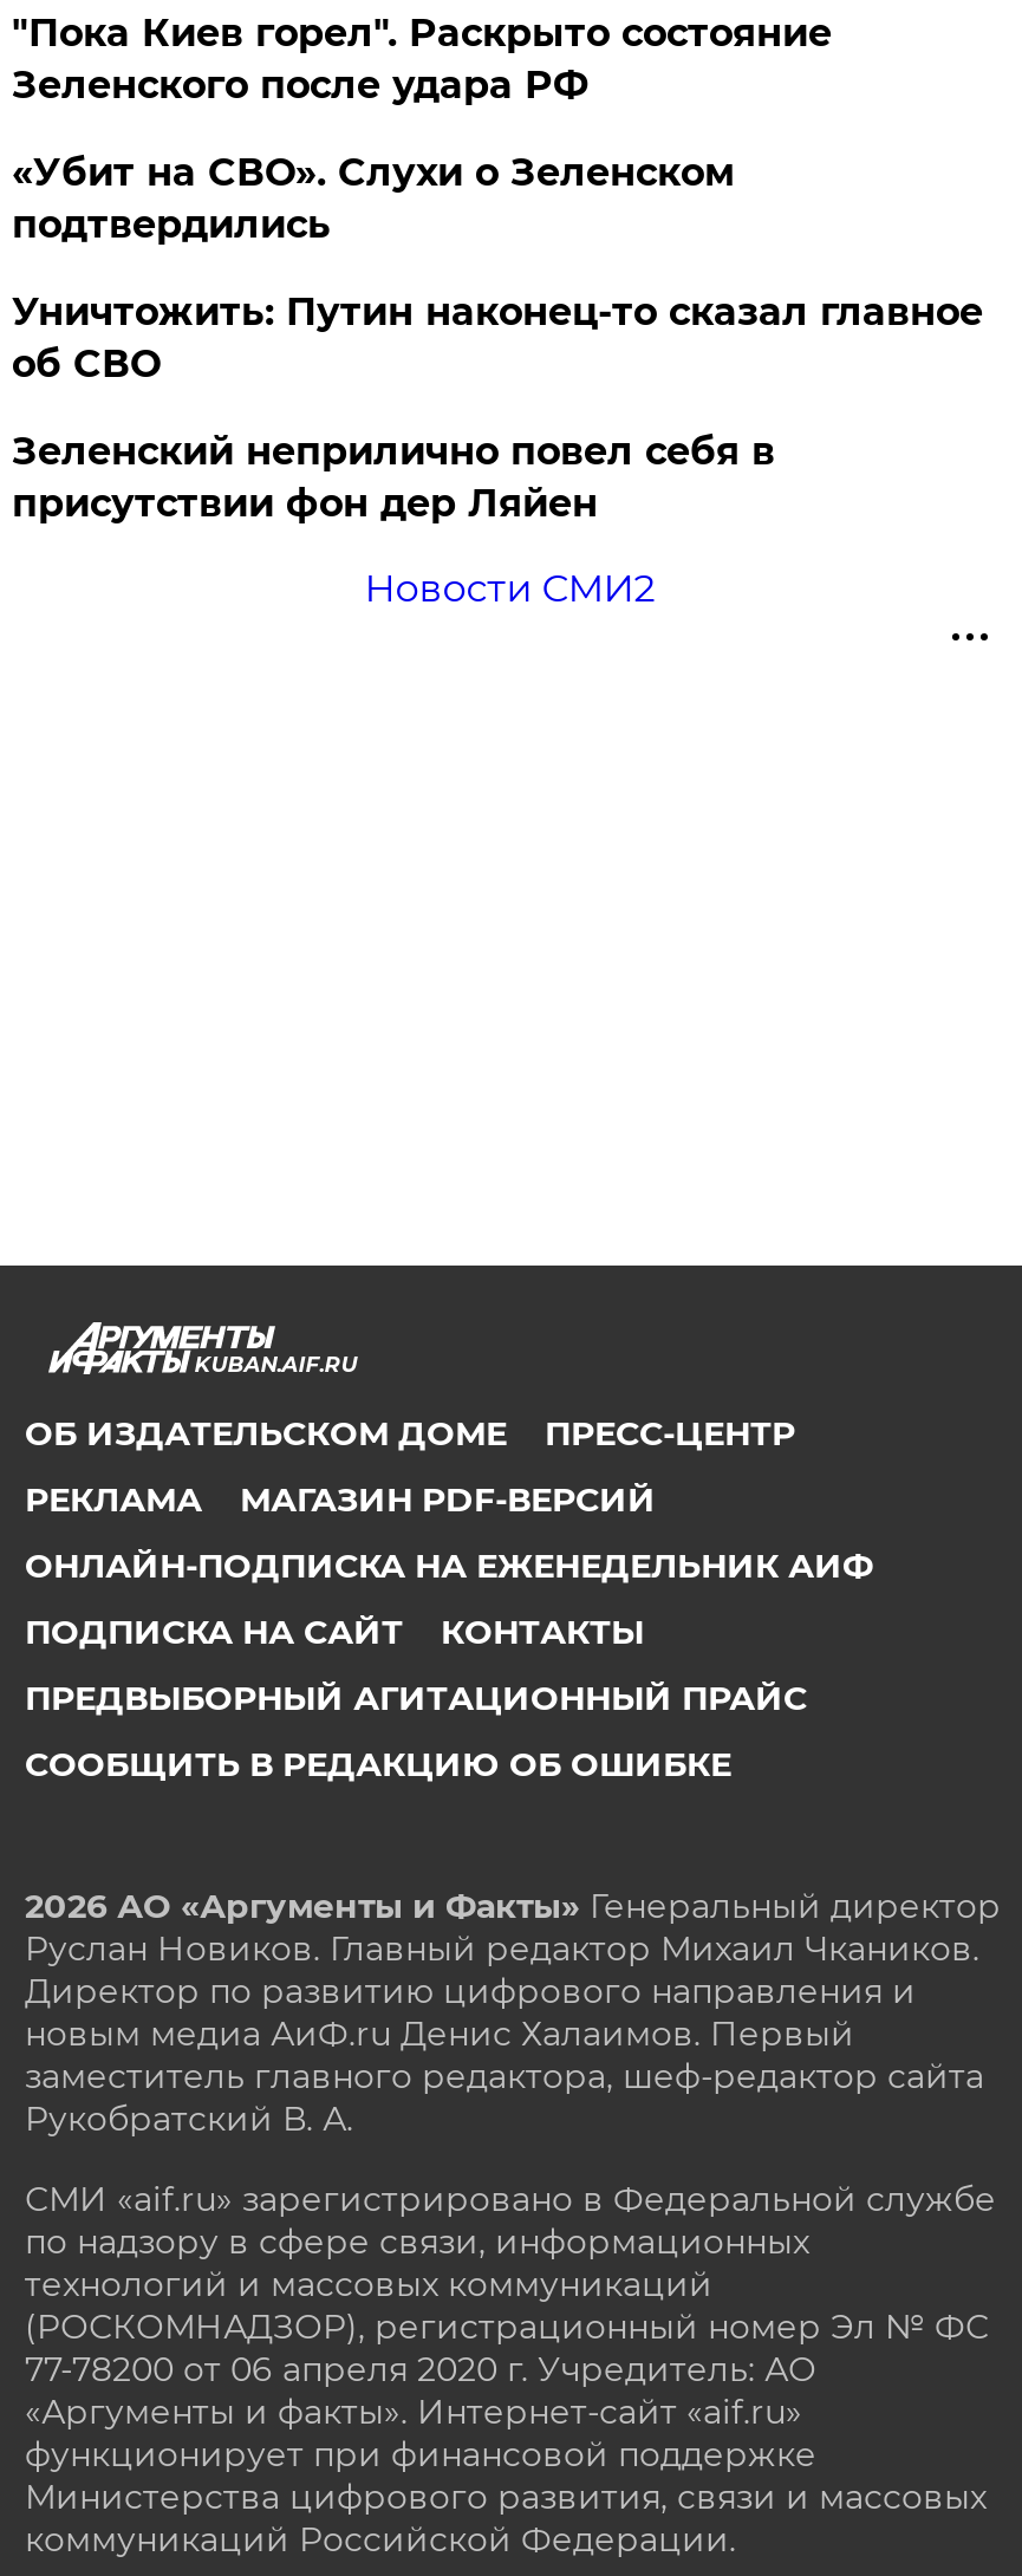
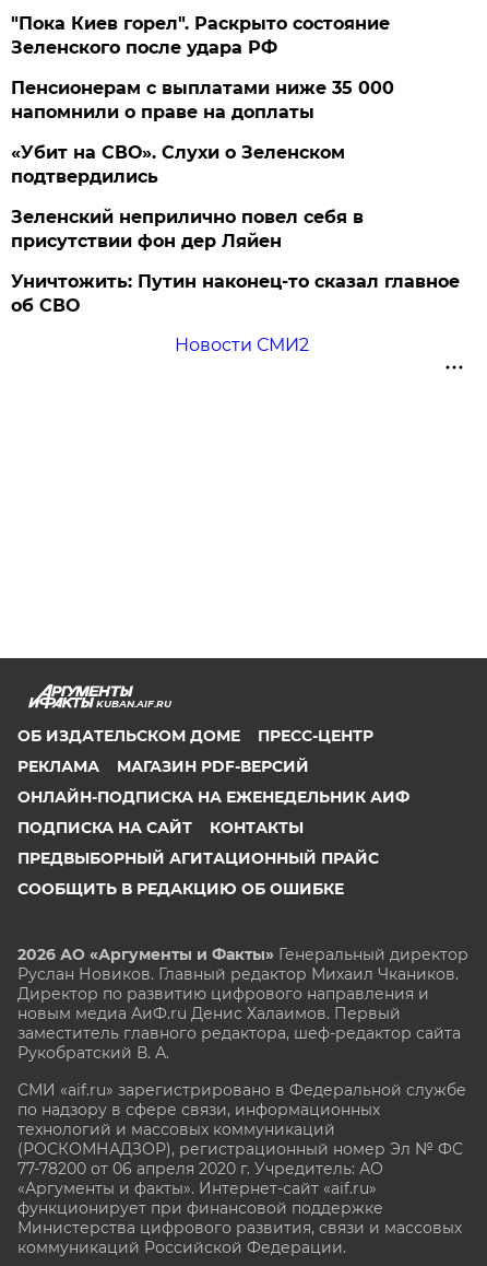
+ Пенсионерам с выплатами ниже 35 000
+ напомнили о праве на доплаты

moved down: Уничтожить: Путин наконец-то сказал главное | об СВО
